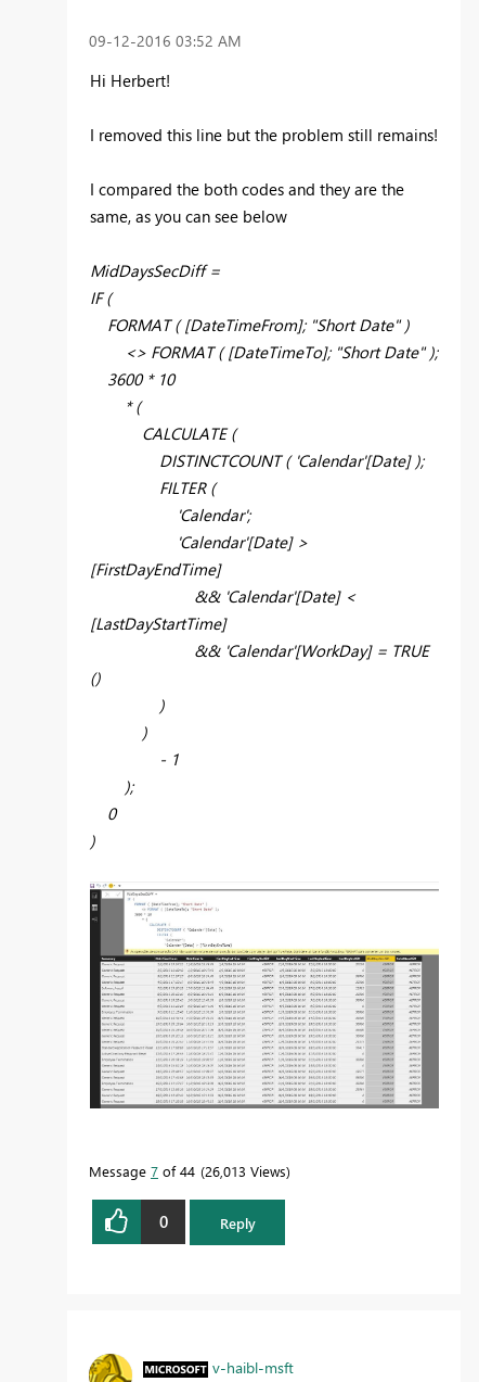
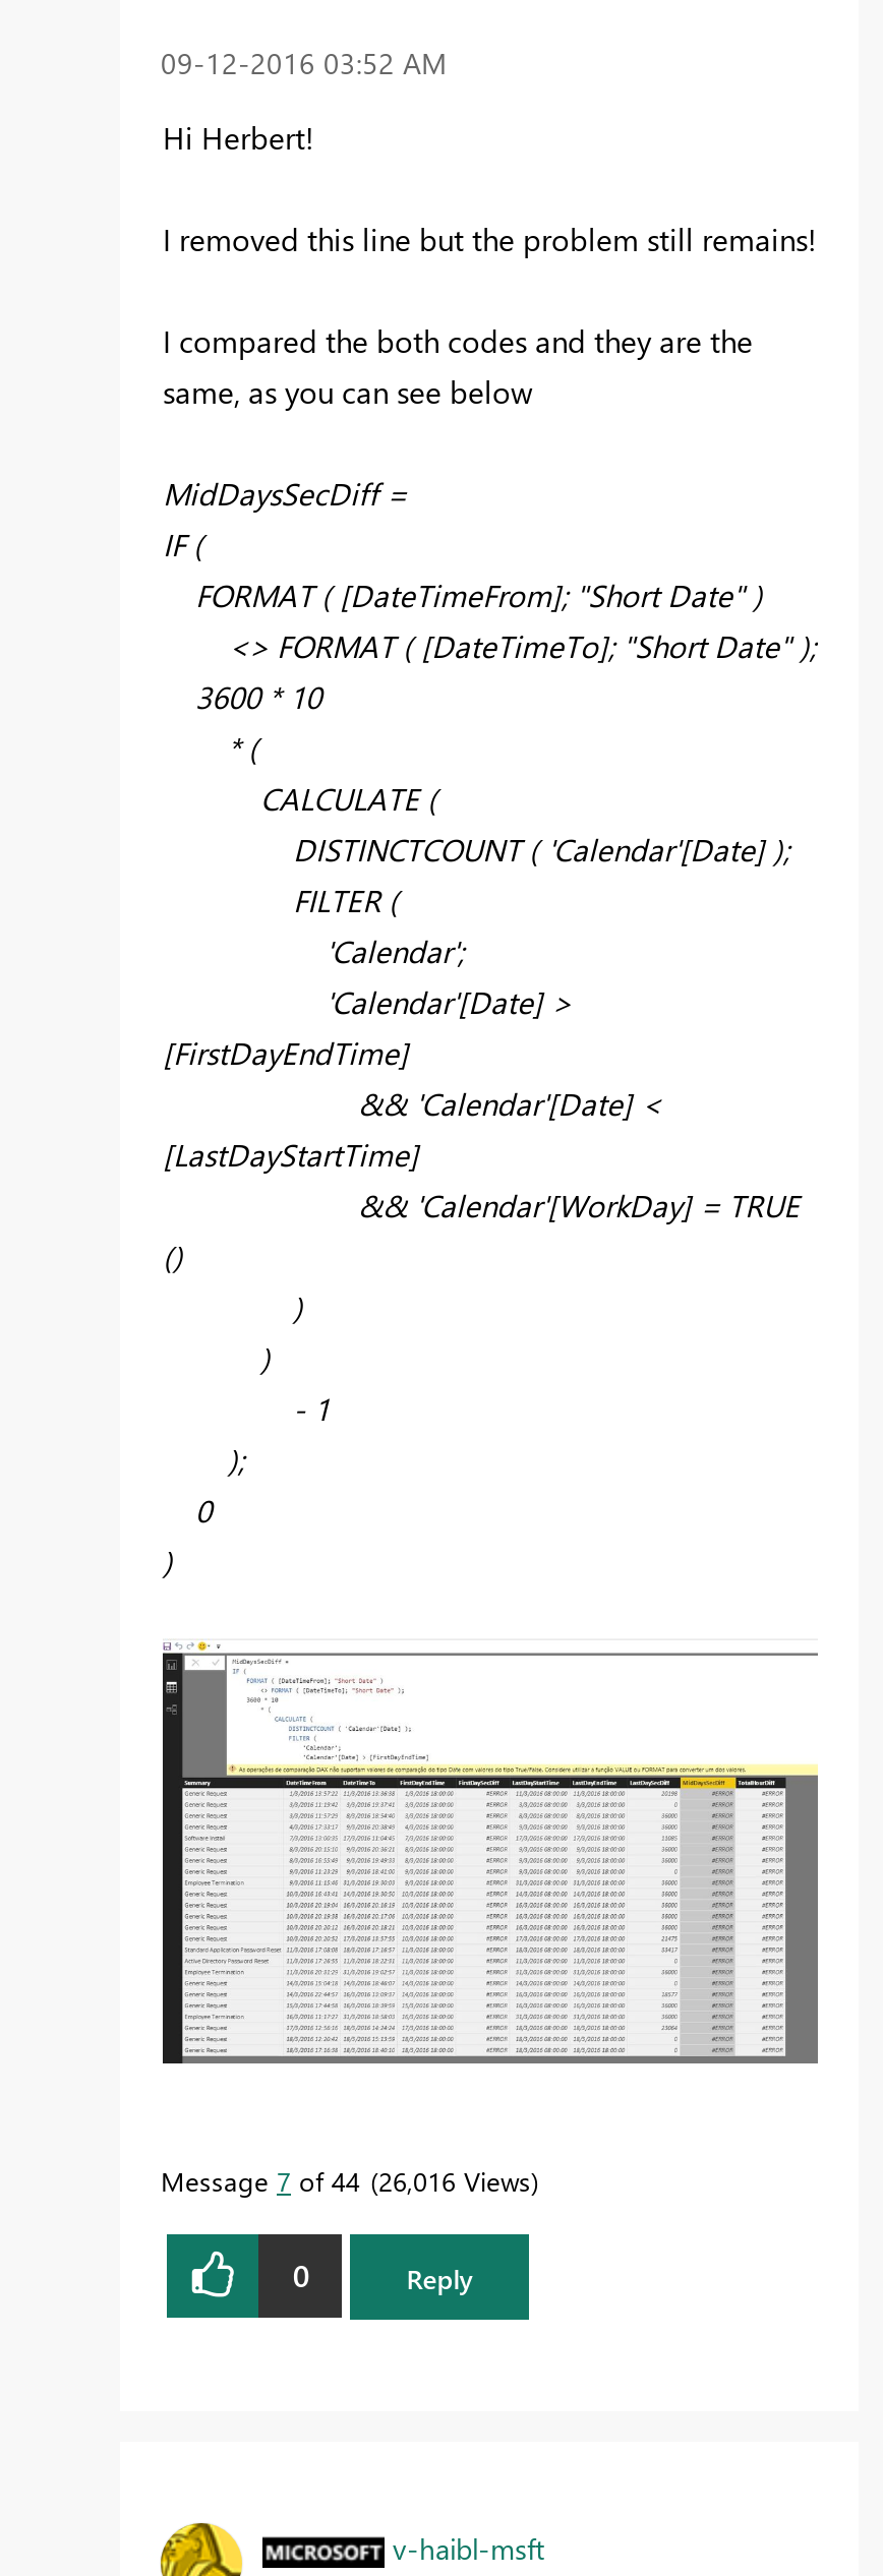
- Message 7 of 44 26,013 Views
+ Message 7 of 44 26,016 Views
